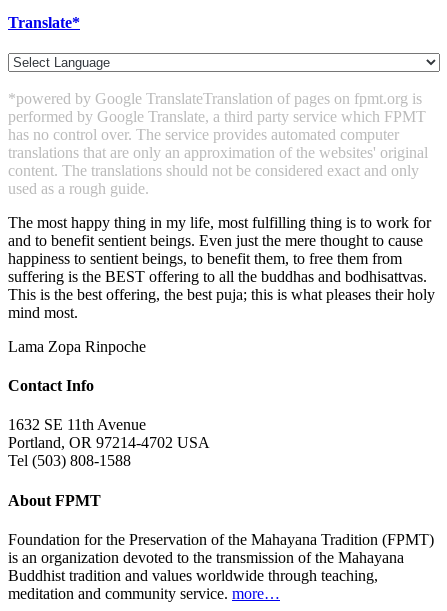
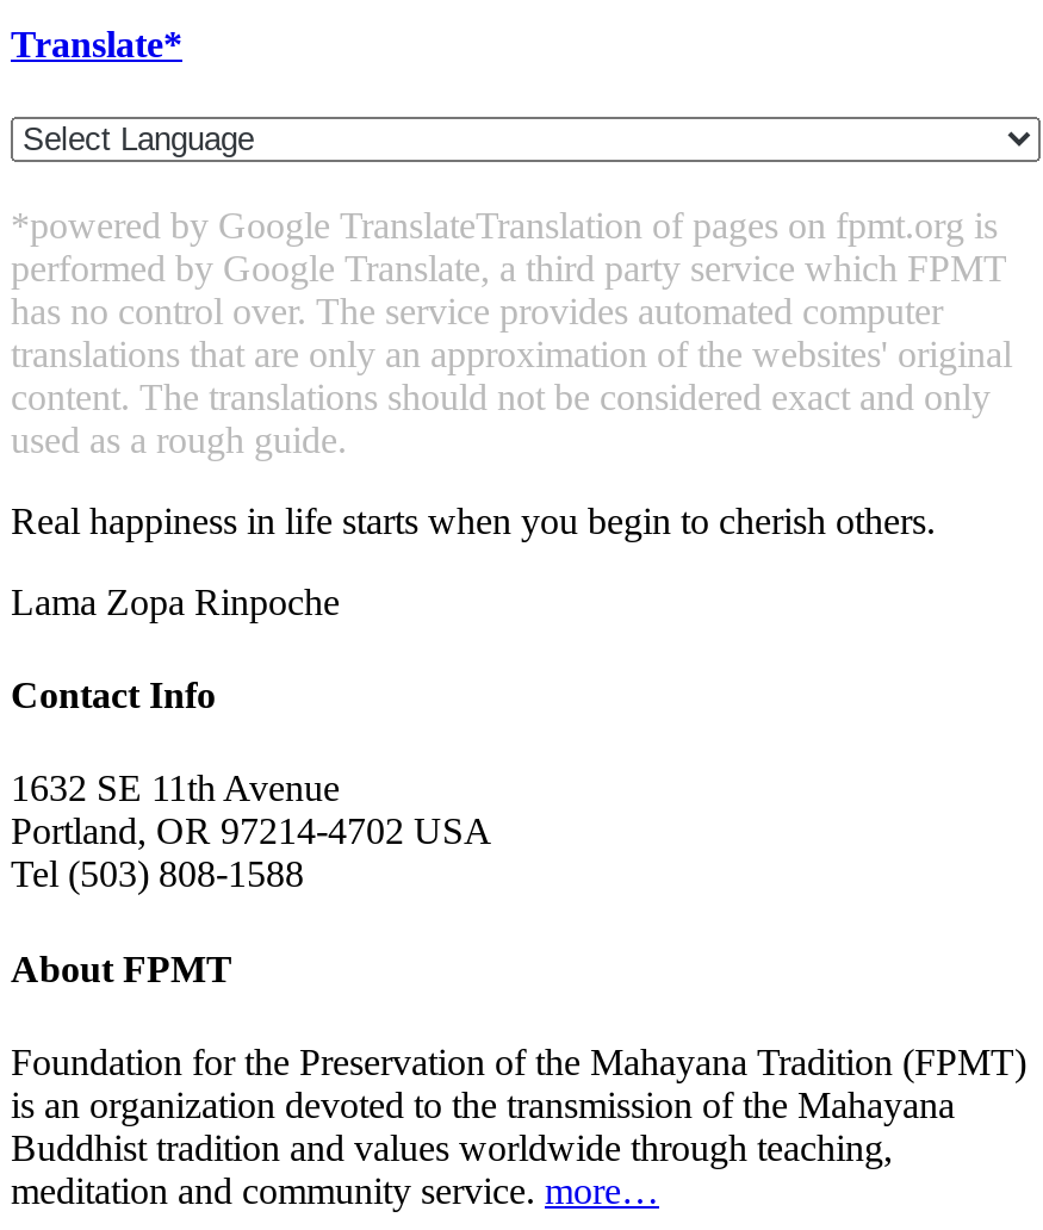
- The most happy thing in my life, most fulfilling thing is to work for
- and to benefit sentient beings. Even just the mere thought to cause
- happiness to sentient beings, to benefit them, to free them from
- suffering is the BEST offering to all the buddhas and bodhisattvas.
- This is the best offering, the best puja; this is what pleases their holy
- mind most.
+ Real happiness in life starts when you begin to cherish others.
